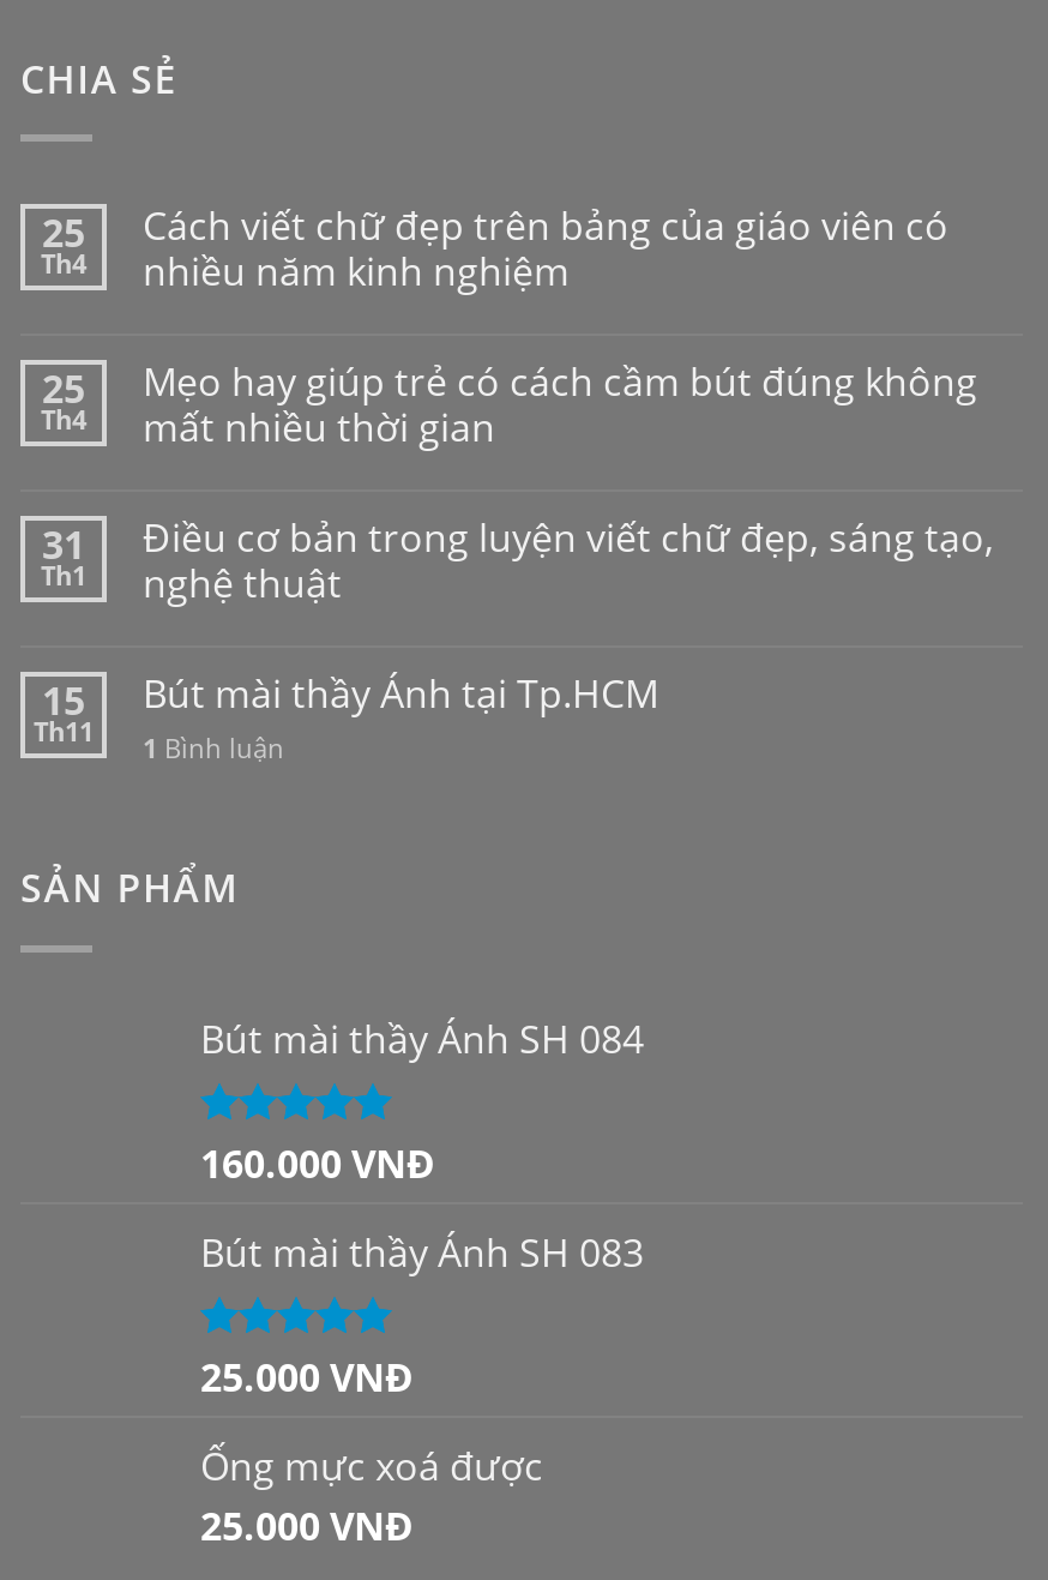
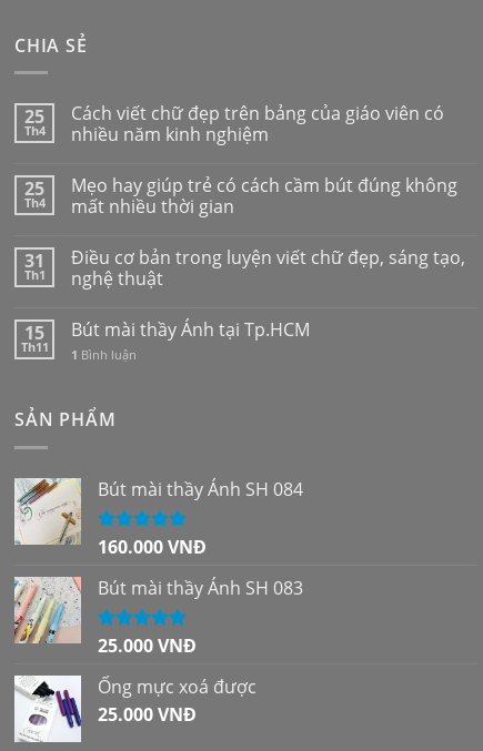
+ [image]

+ [image]

+ [image]
